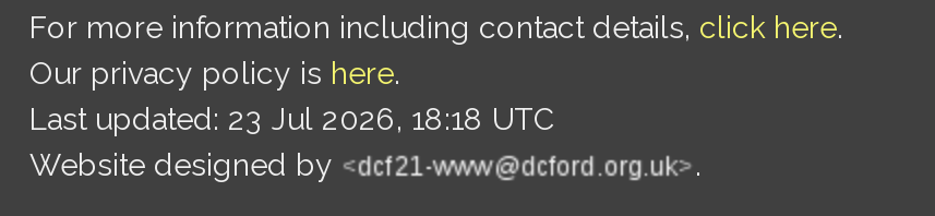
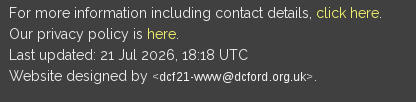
- Last updated: 23 Jul 2026, 18:18 UTC
+ Last updated: 21 Jul 2026, 18:18 UTC
